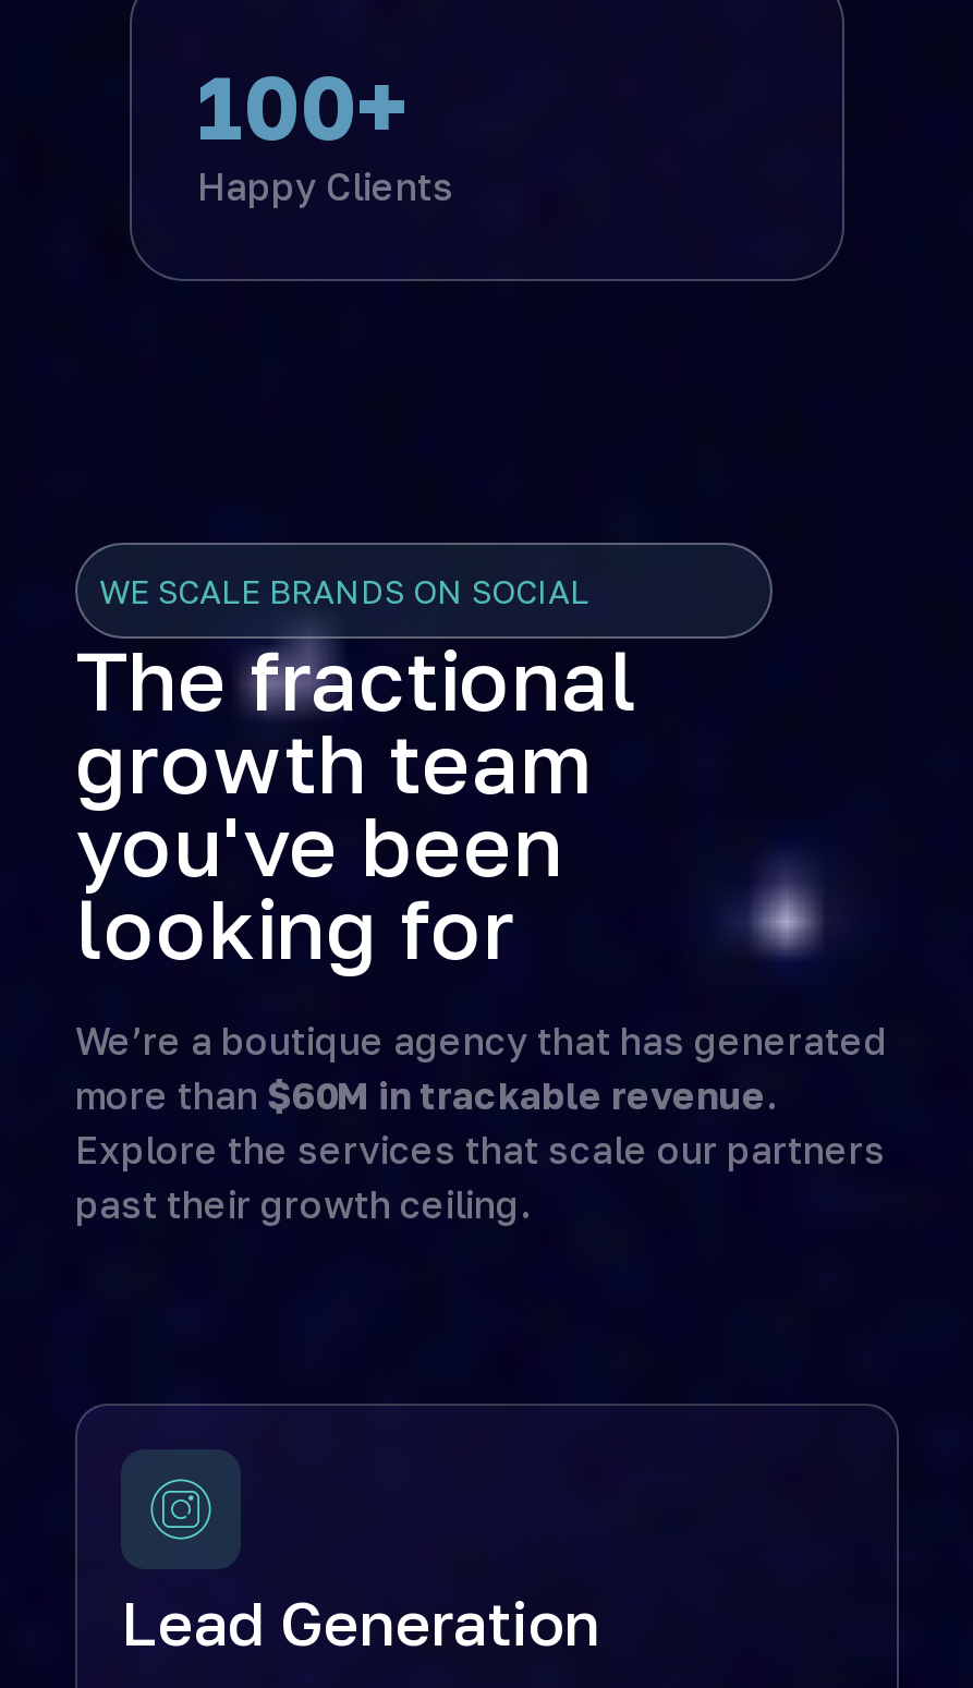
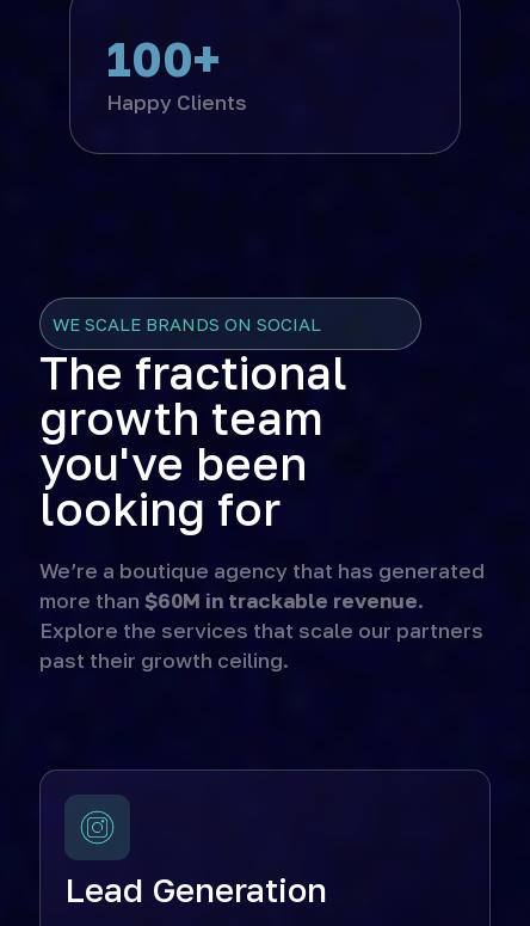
- [image]
